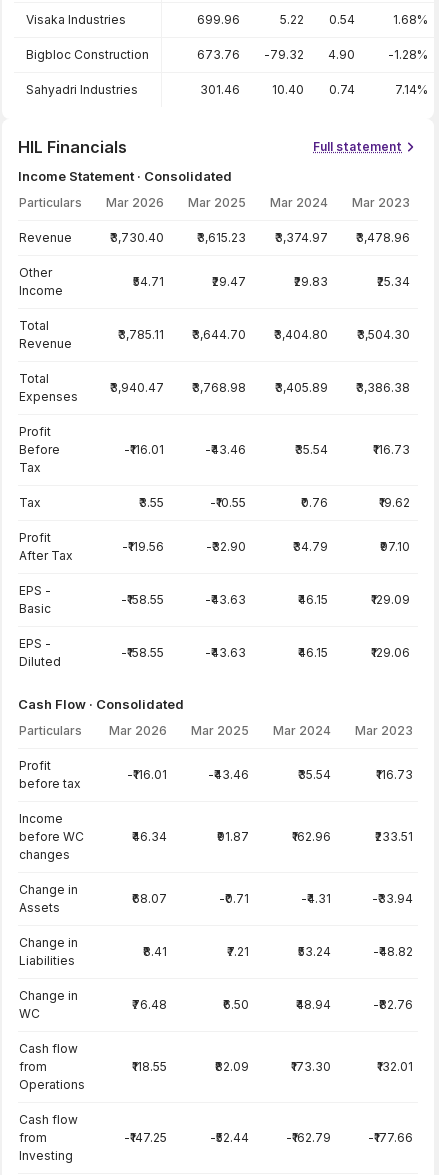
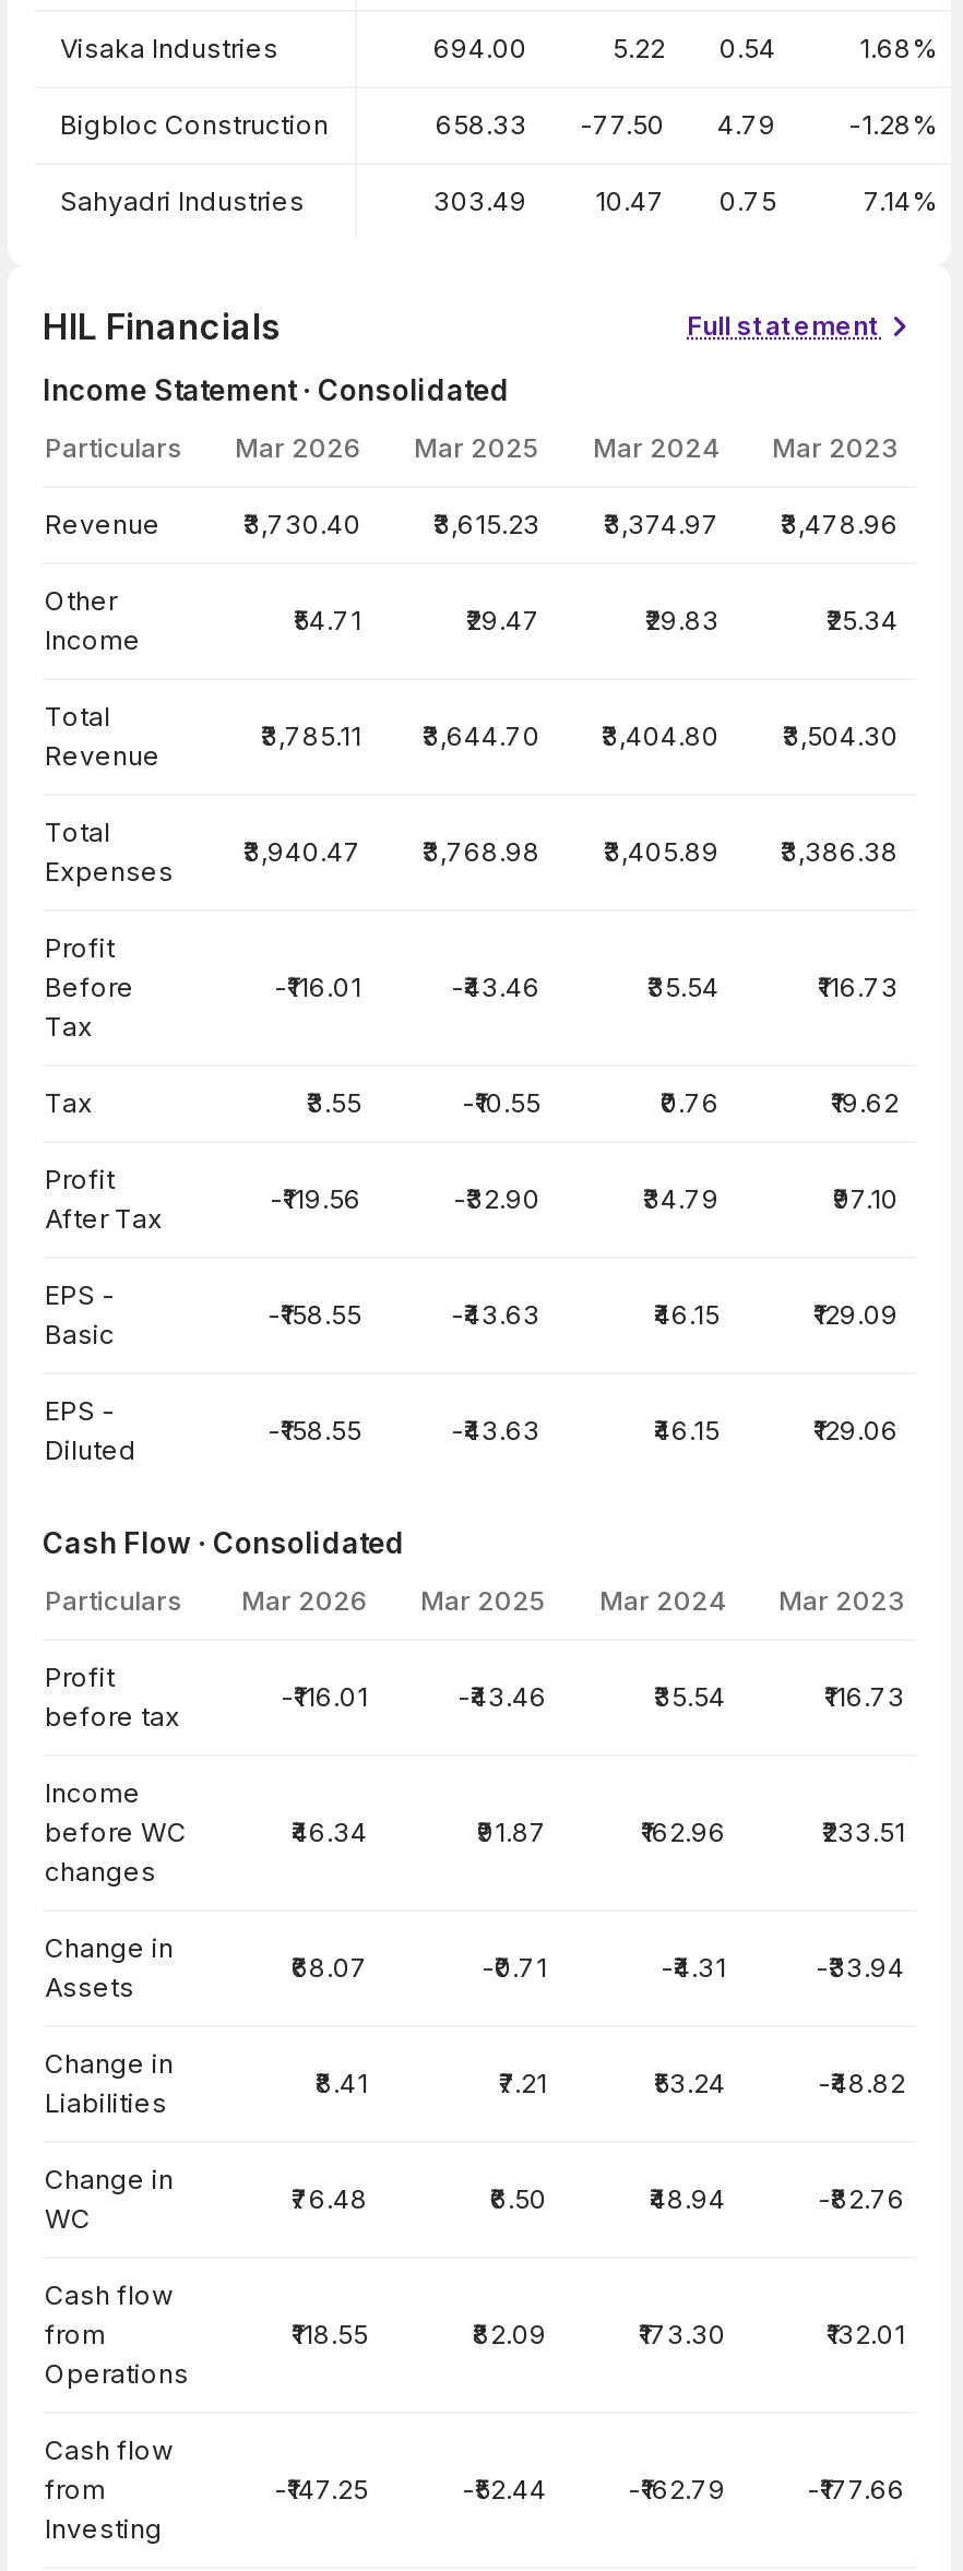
- 699.96
+ 694.00

- 673.76
+ 658.33

- -79.32
+ -77.50

- 4.90
+ 4.79

- 301.46
+ 303.49

- 10.40
+ 10.47

- 0.74
+ 0.75
